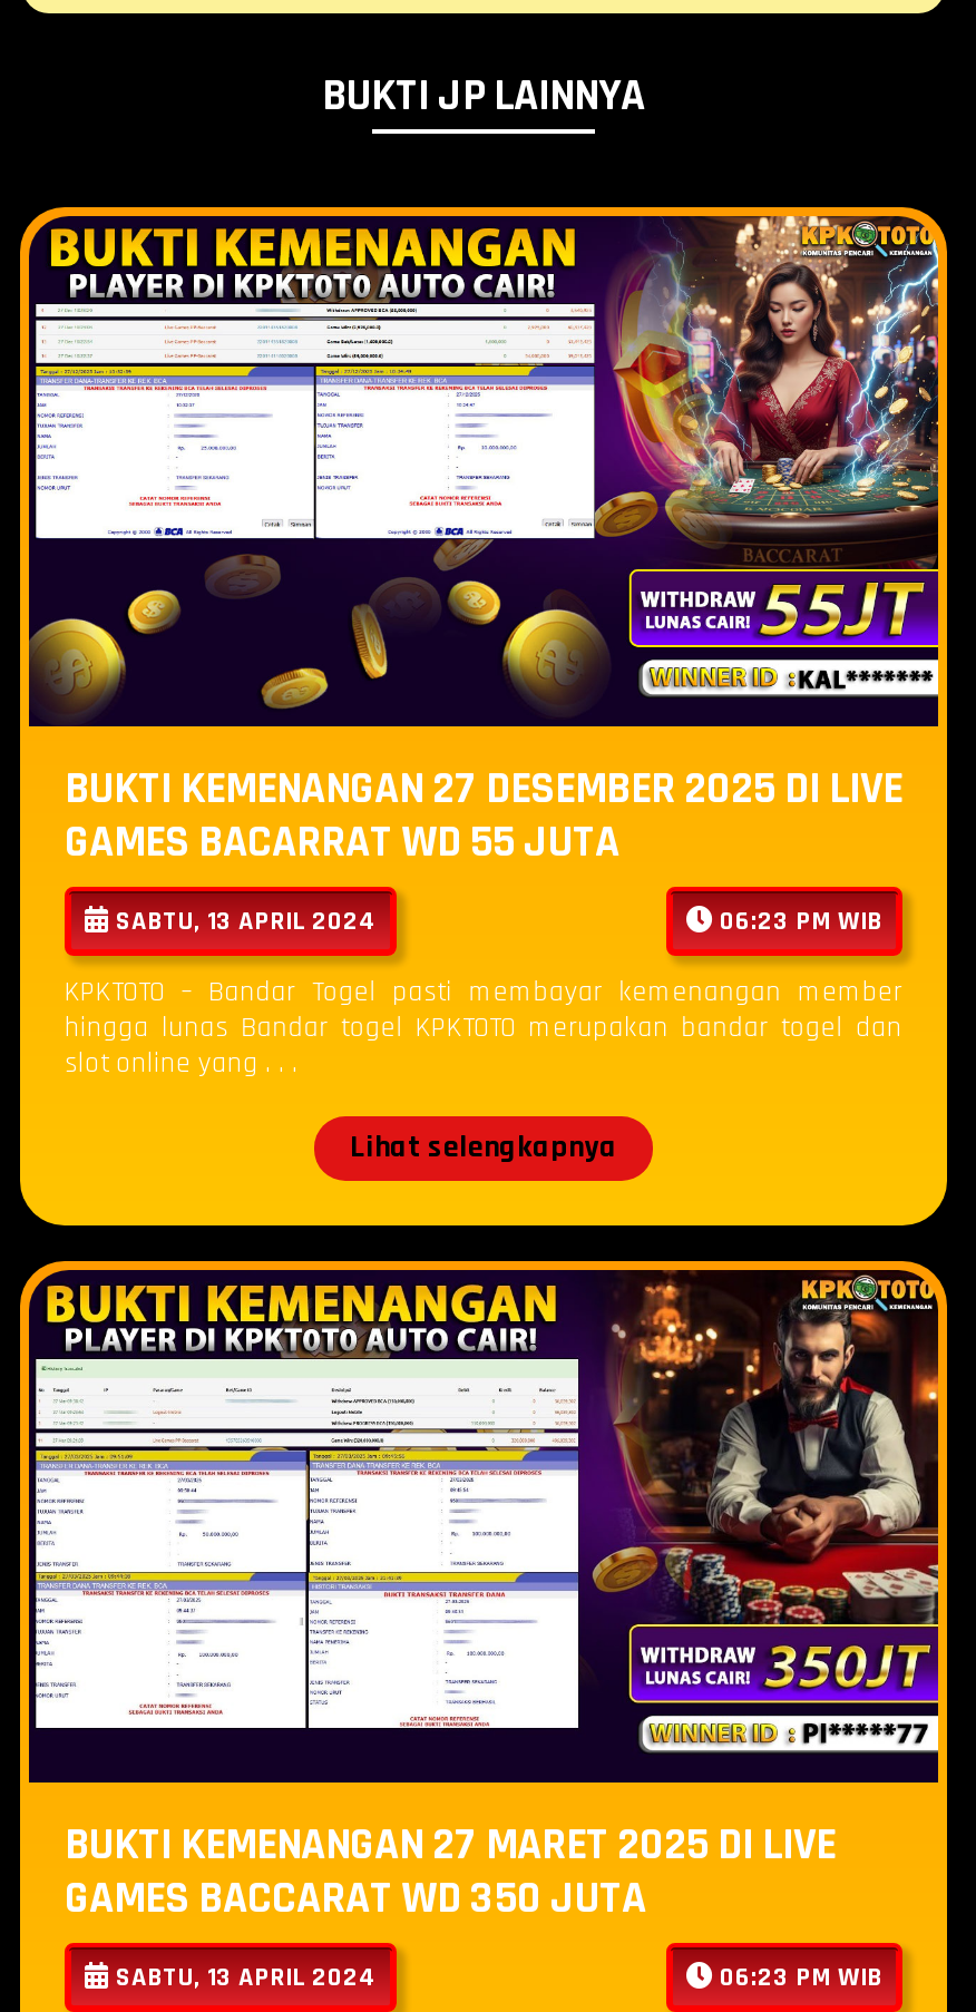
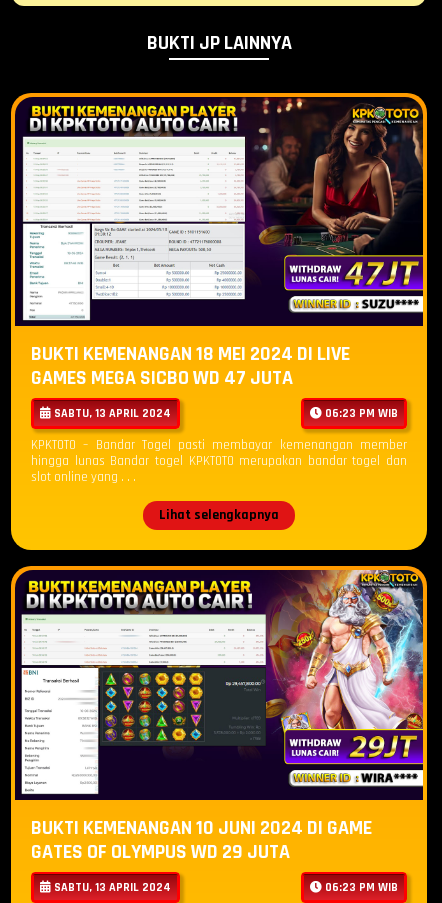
- [image]
- BUKTI KEMENANGAN 27 DESEMBER 2025 DI LIVE
- GAMES BACARRAT WD 55 JUTA
+ [image]
+ BUKTI KEMENANGAN 18 MEI 2024 DI LIVE
+ GAMES MEGA SICBO WD 47 JUTA

- [image]
- BUKTI KEMENANGAN 27 MARET 2025 DI LIVE
- GAMES BACCARAT WD 350 JUTA
+ [image]
+ BUKTI KEMENANGAN 10 JUNI 2024 DI GAME
+ GATES OF OLYMPUS WD 29 JUTA
